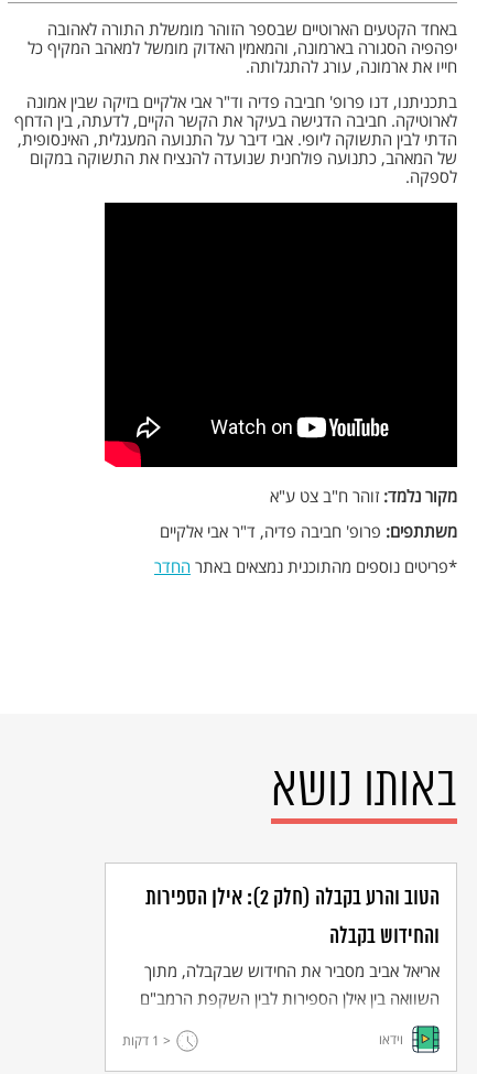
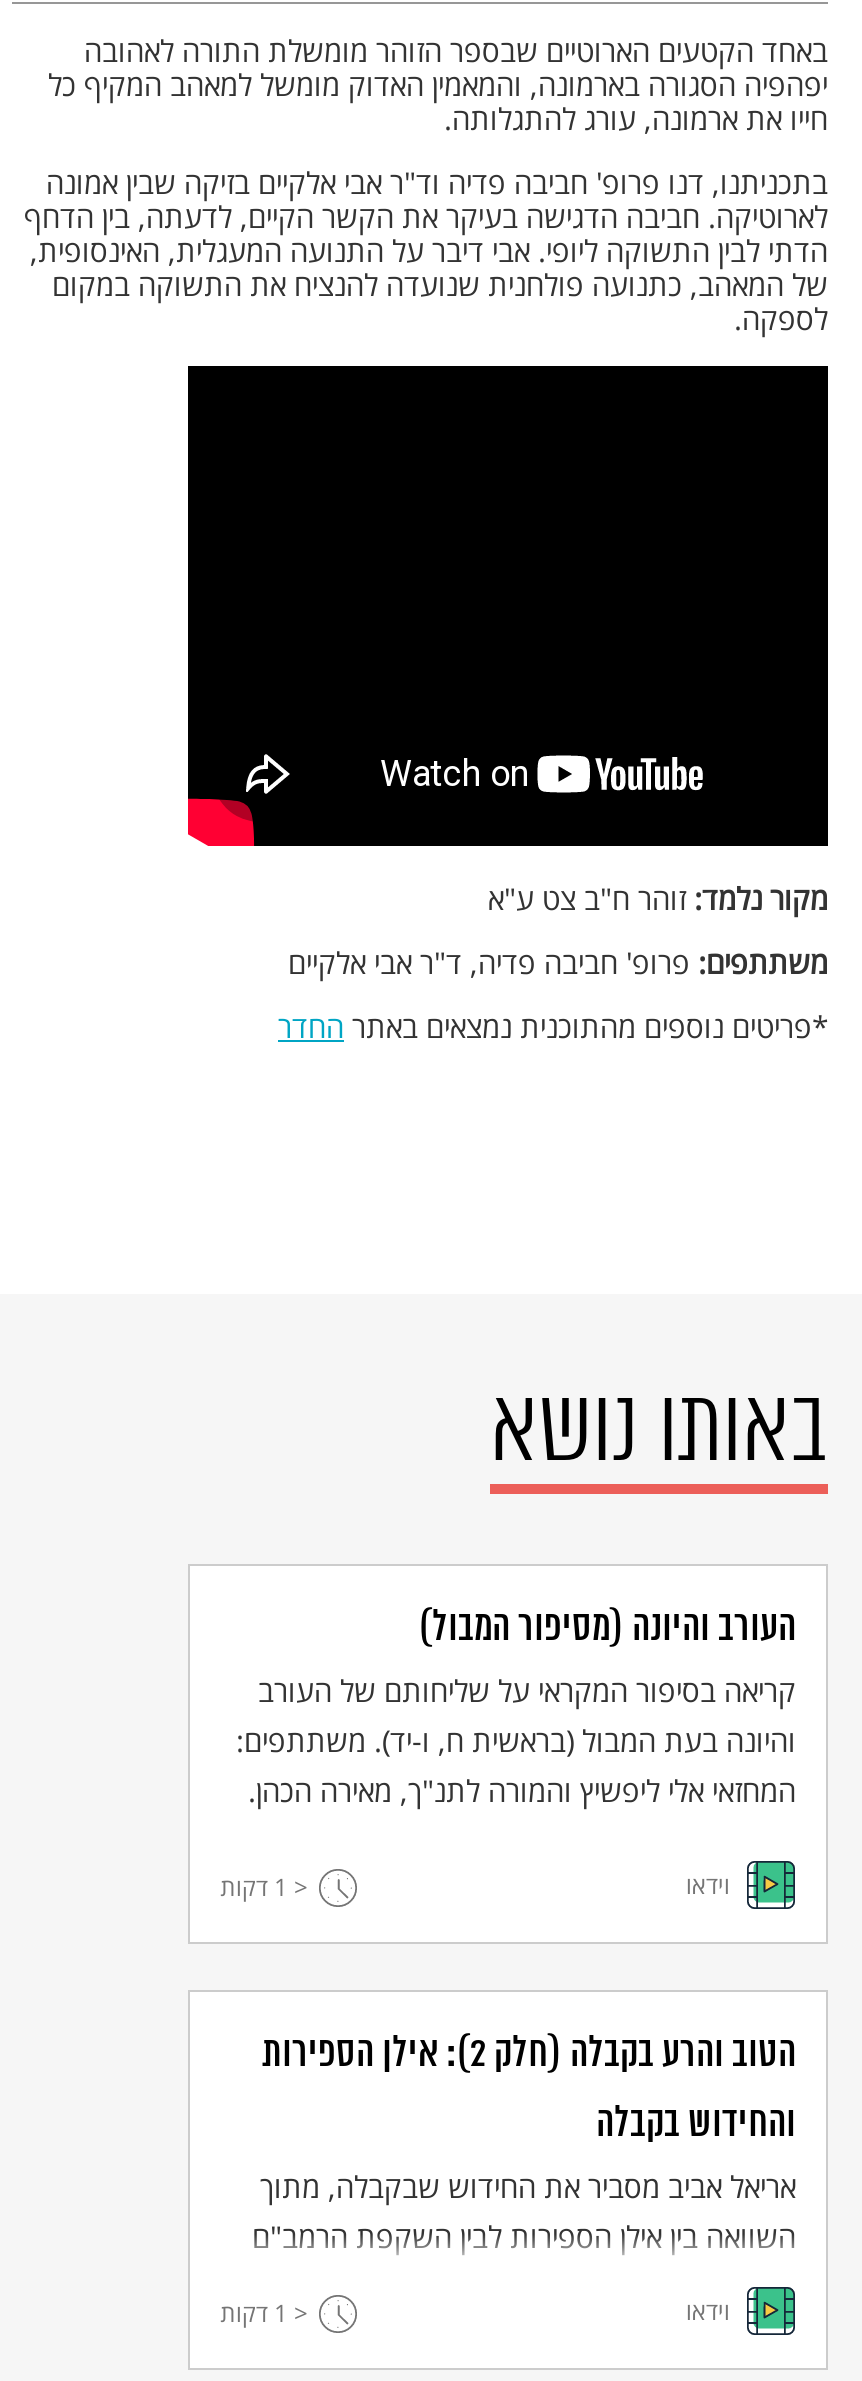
+ העורב והיונה (מסיפור המבול)
+ קריאה בסיפור המקראי על שליחותם של העורב
+ והיונה בעת המבול (בראשית ח, ו-יד). משתתפים:
+ המחזאי אלי ליפשיץ והמורה לתנ"ך, מאירה הכהן.
+ וידאו
+ < 1 דקות
